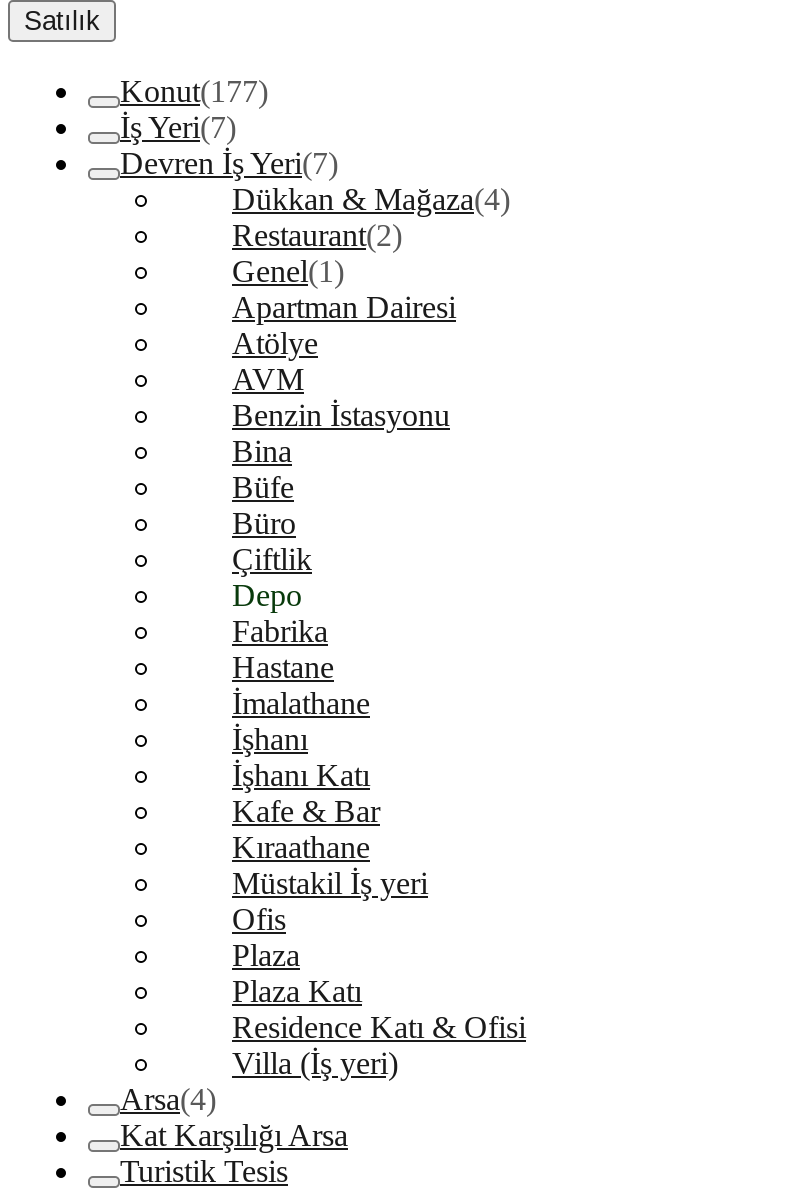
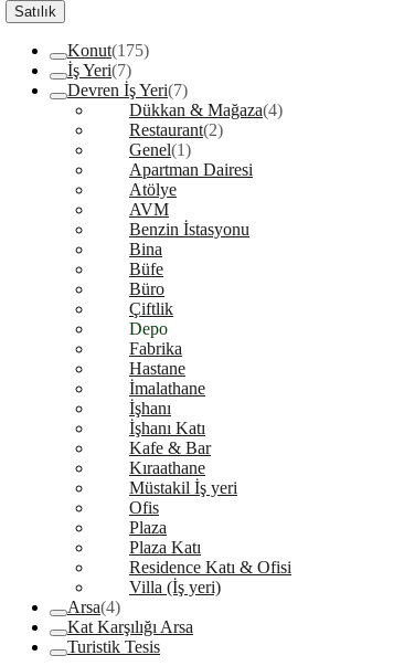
- Konut(177)
+ Konut(175)
